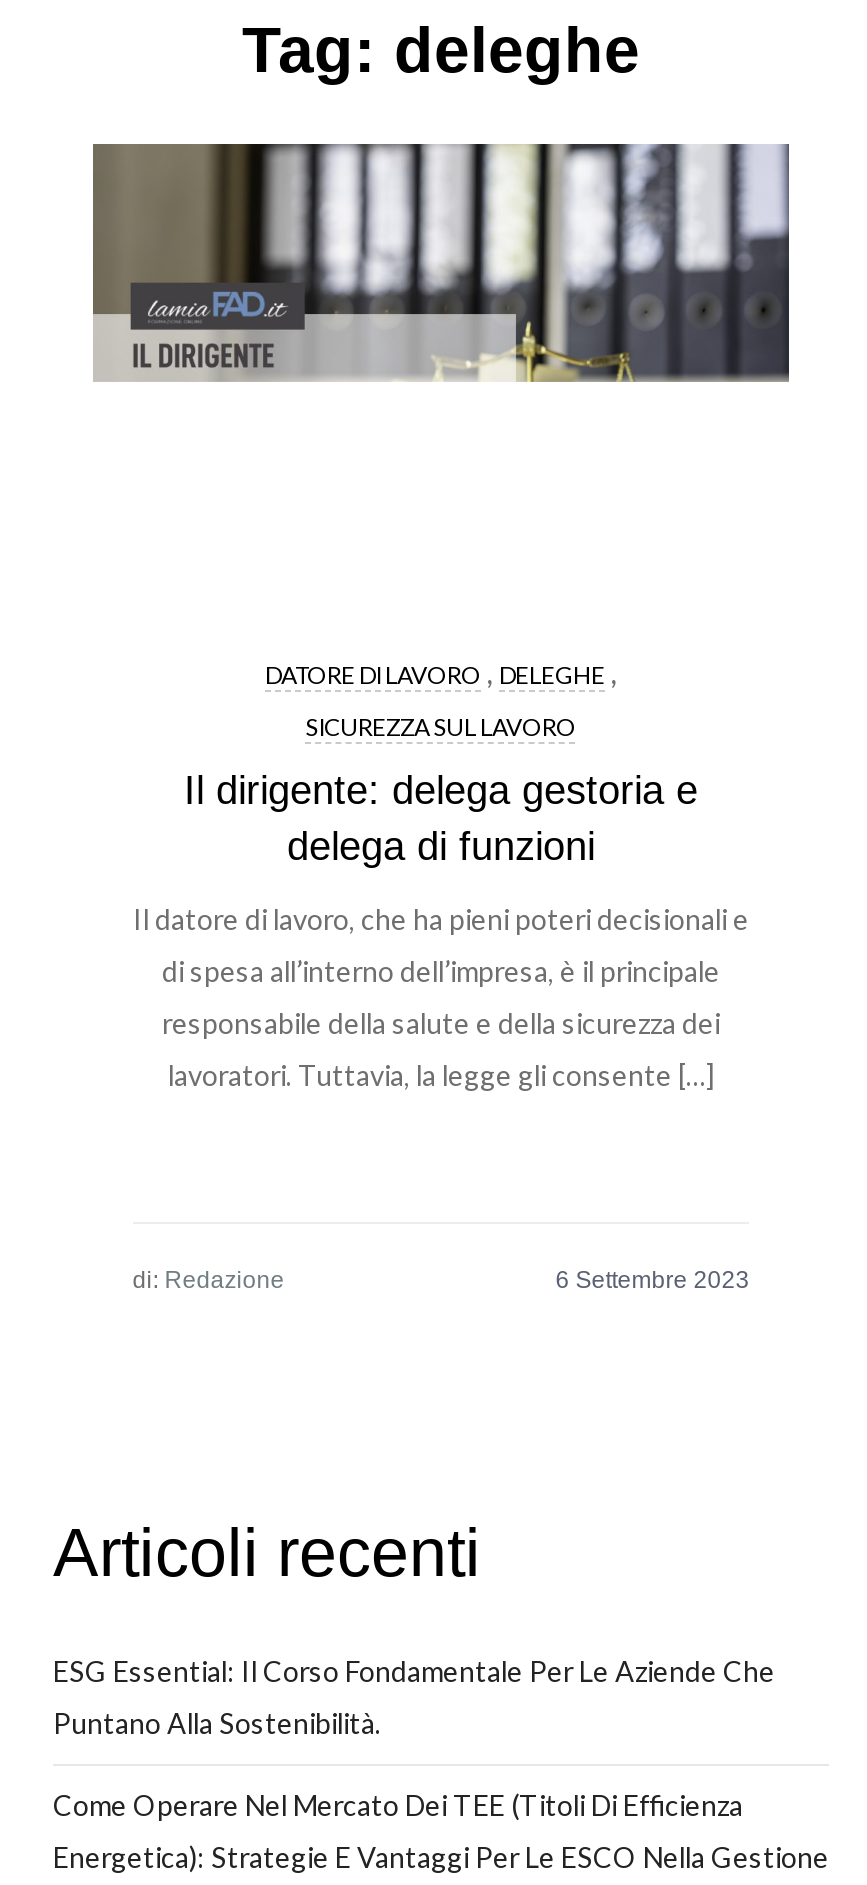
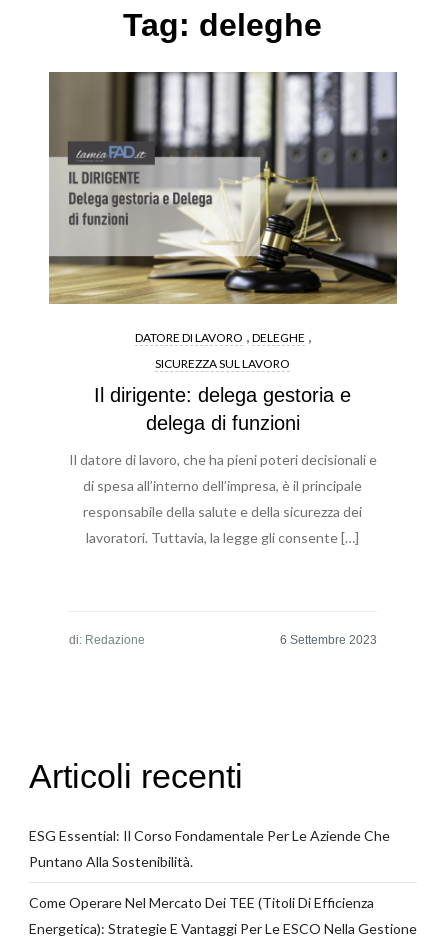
+ [image]
